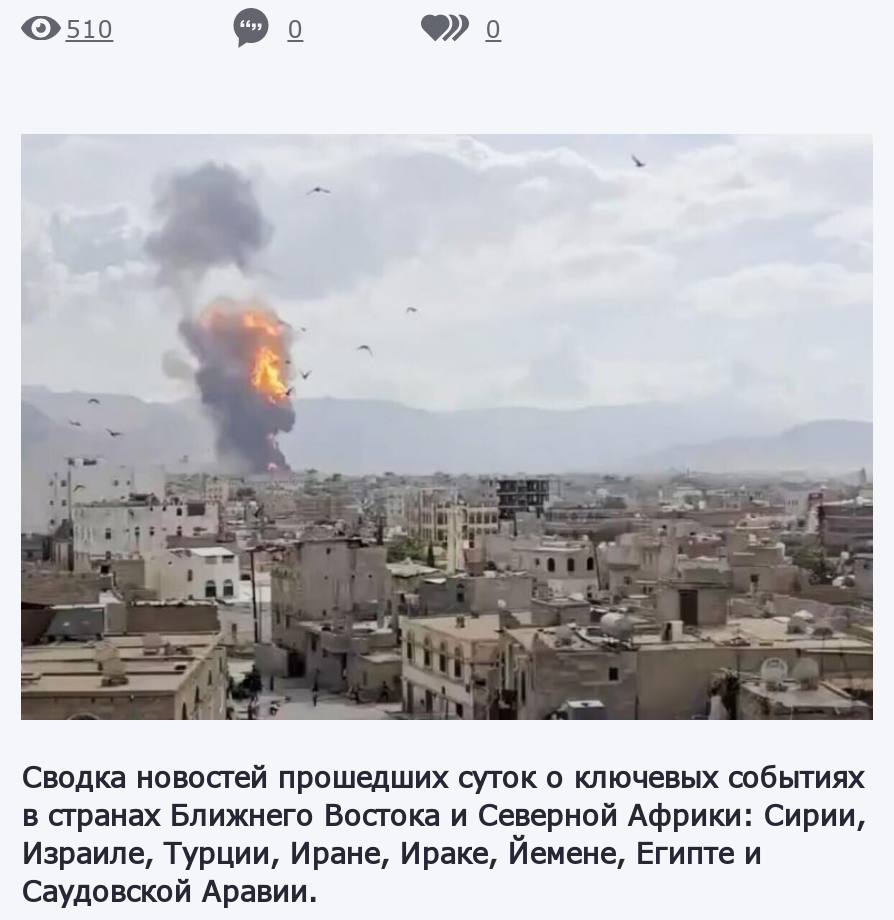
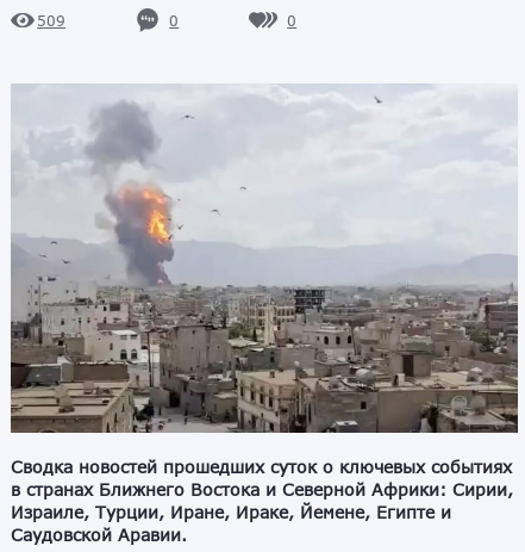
- 510
+ 509
